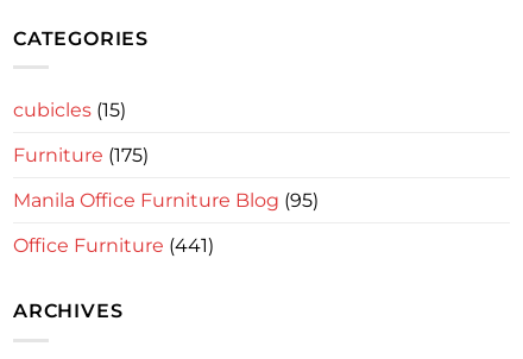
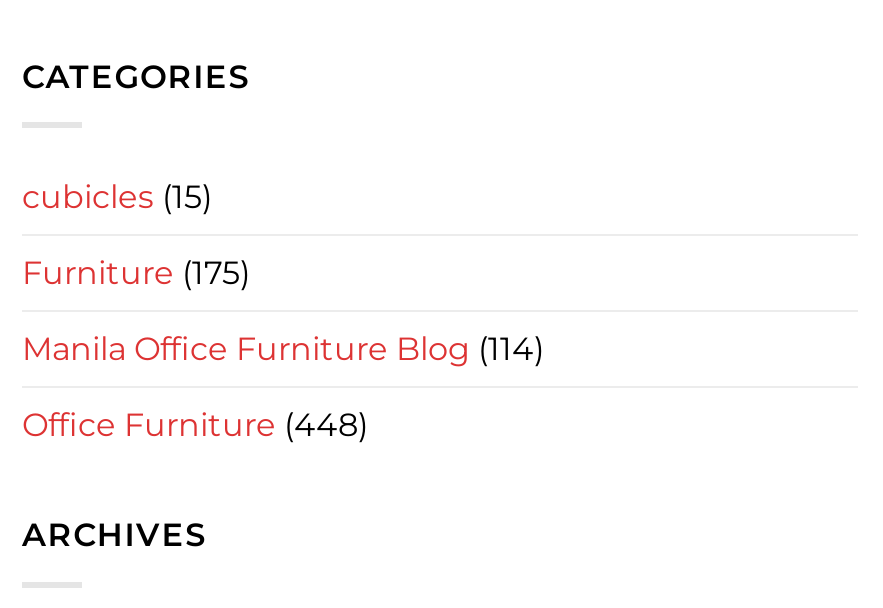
- Manila Office Furniture Blog (95)
+ Manila Office Furniture Blog (114)

- Office Furniture (441)
+ Office Furniture (448)
